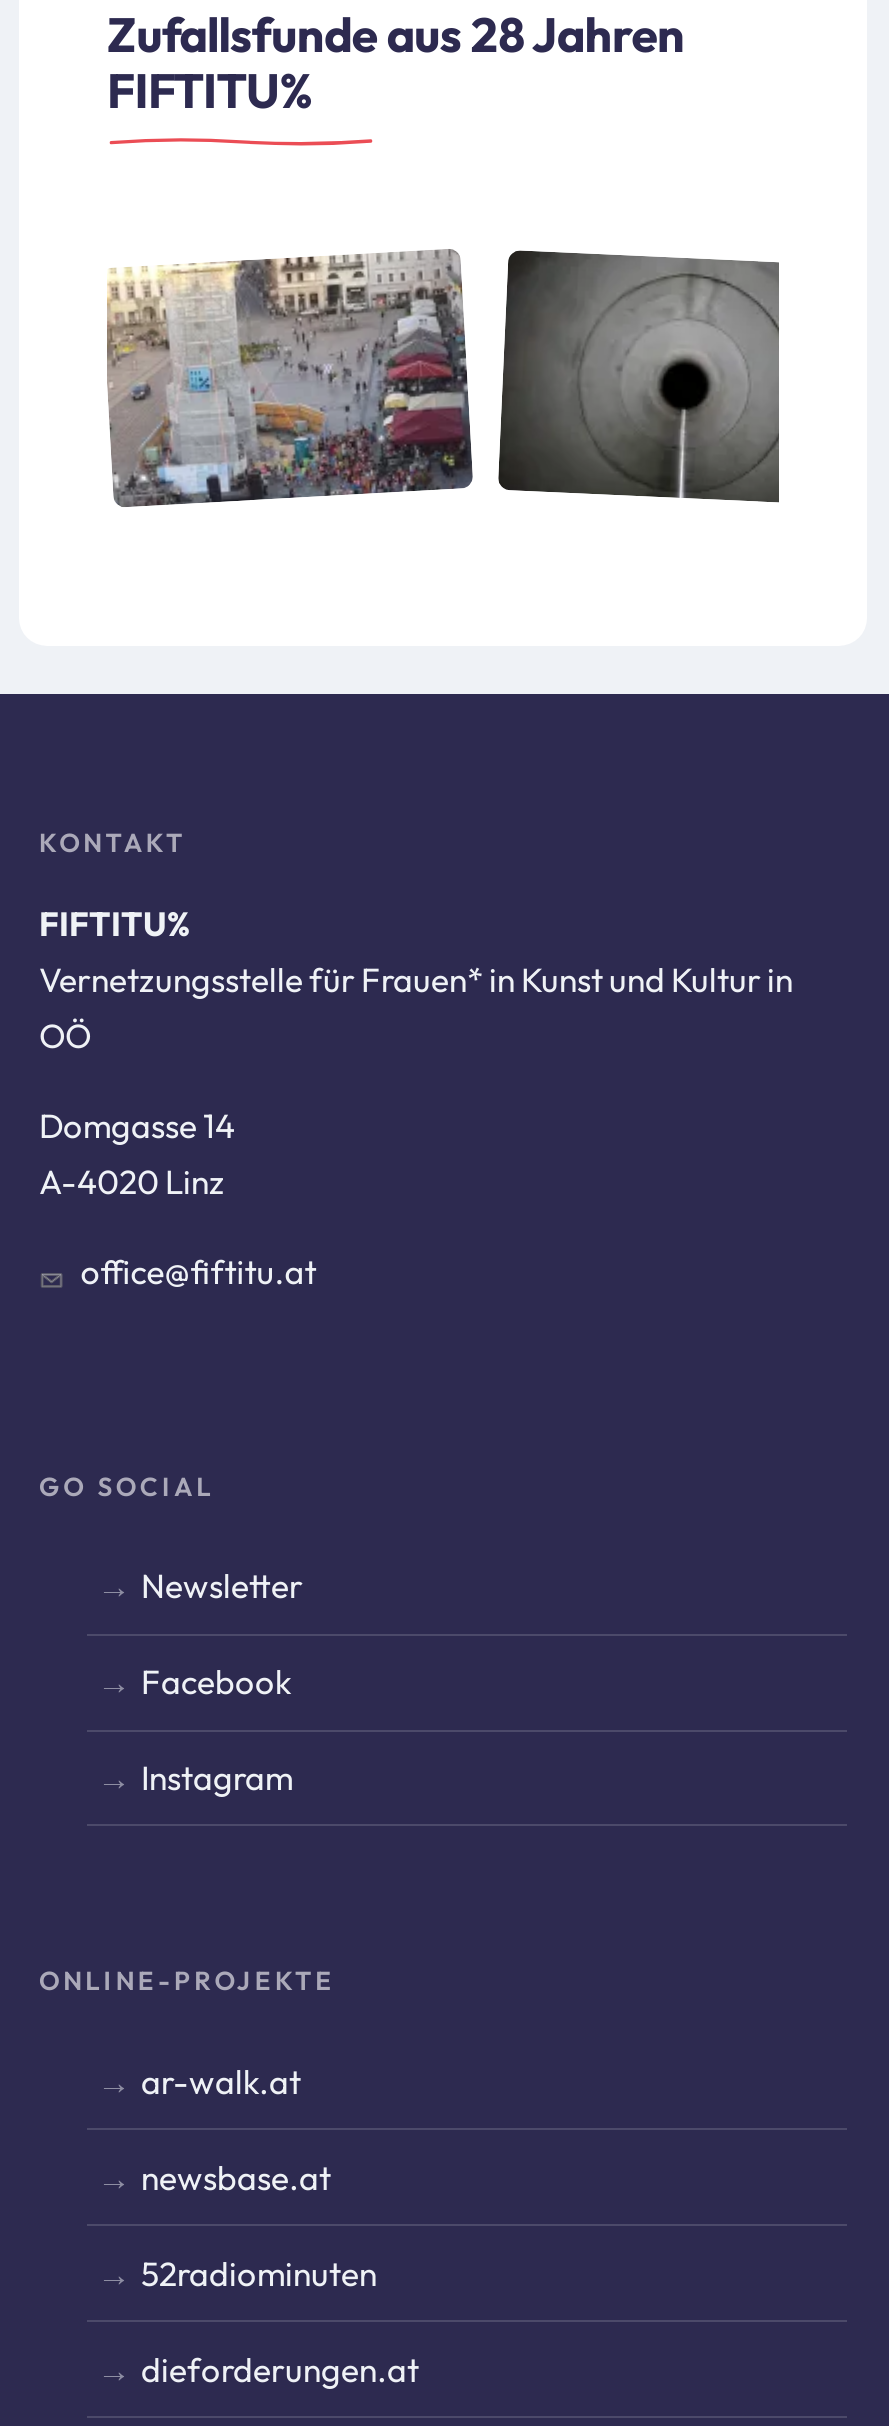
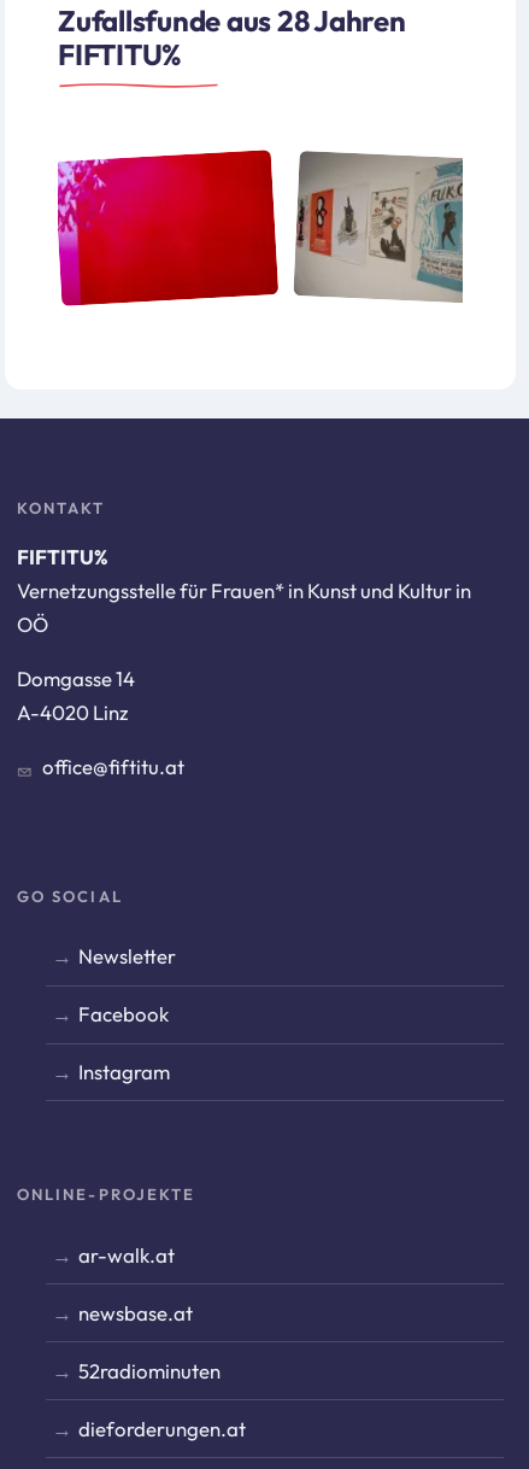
- [image]
+ [image]

- [image]
+ [image]
